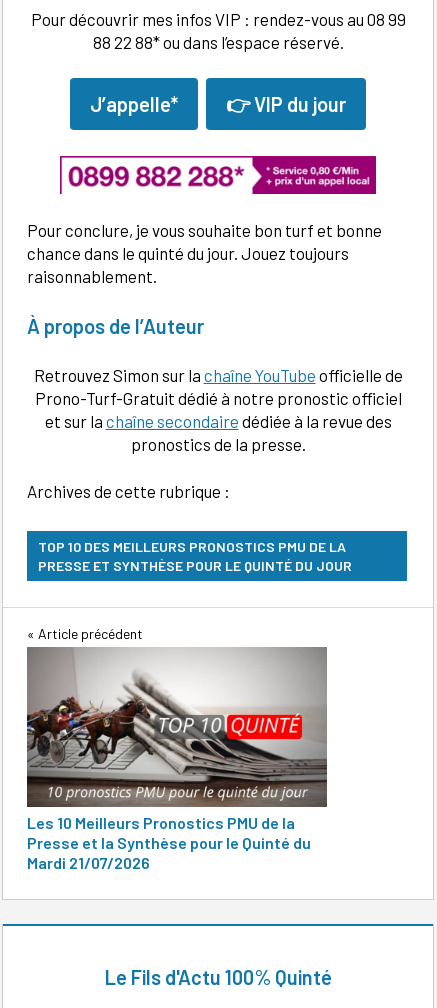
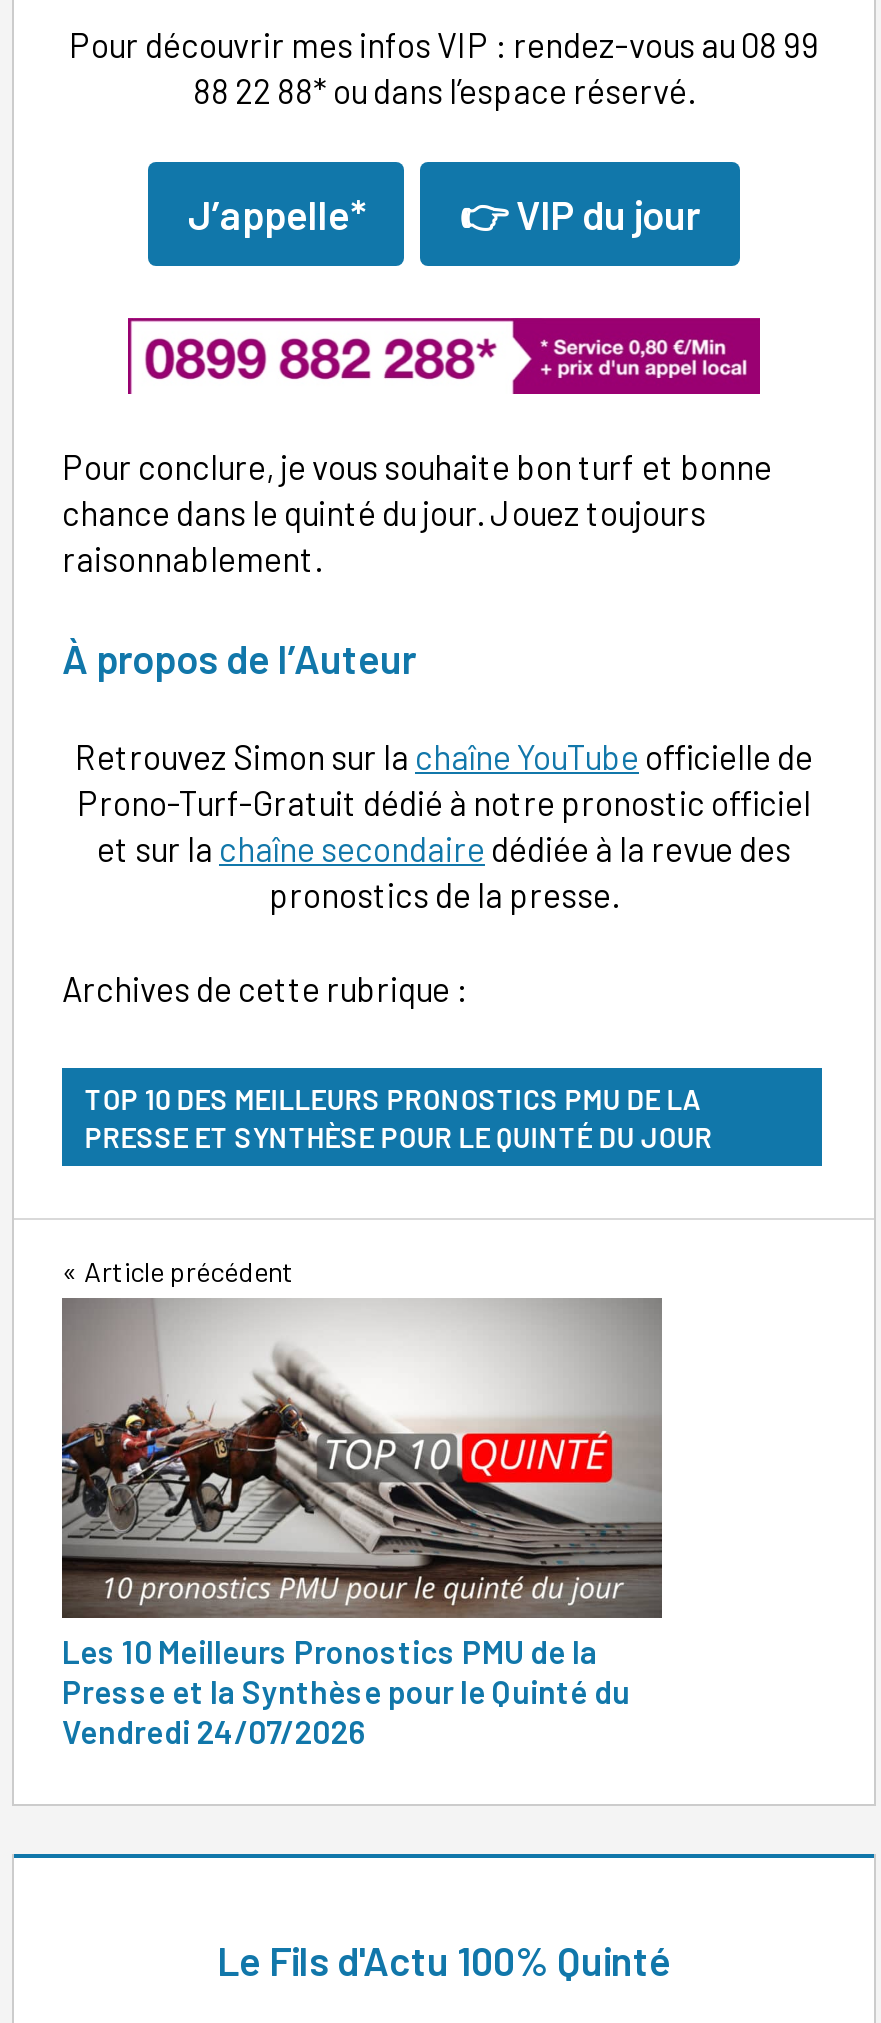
- Mardi 21/07/2026
+ Vendredi 24/07/2026
